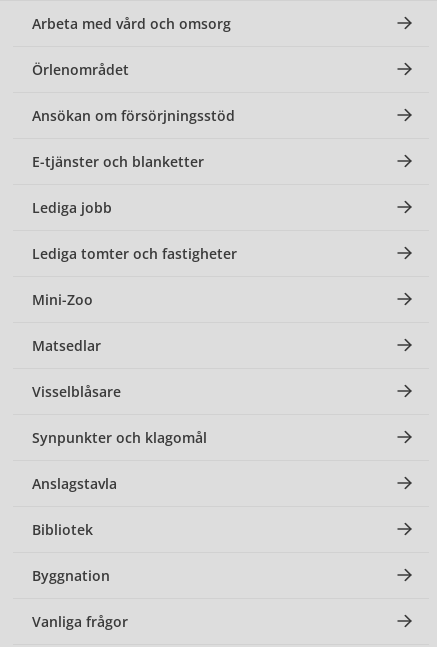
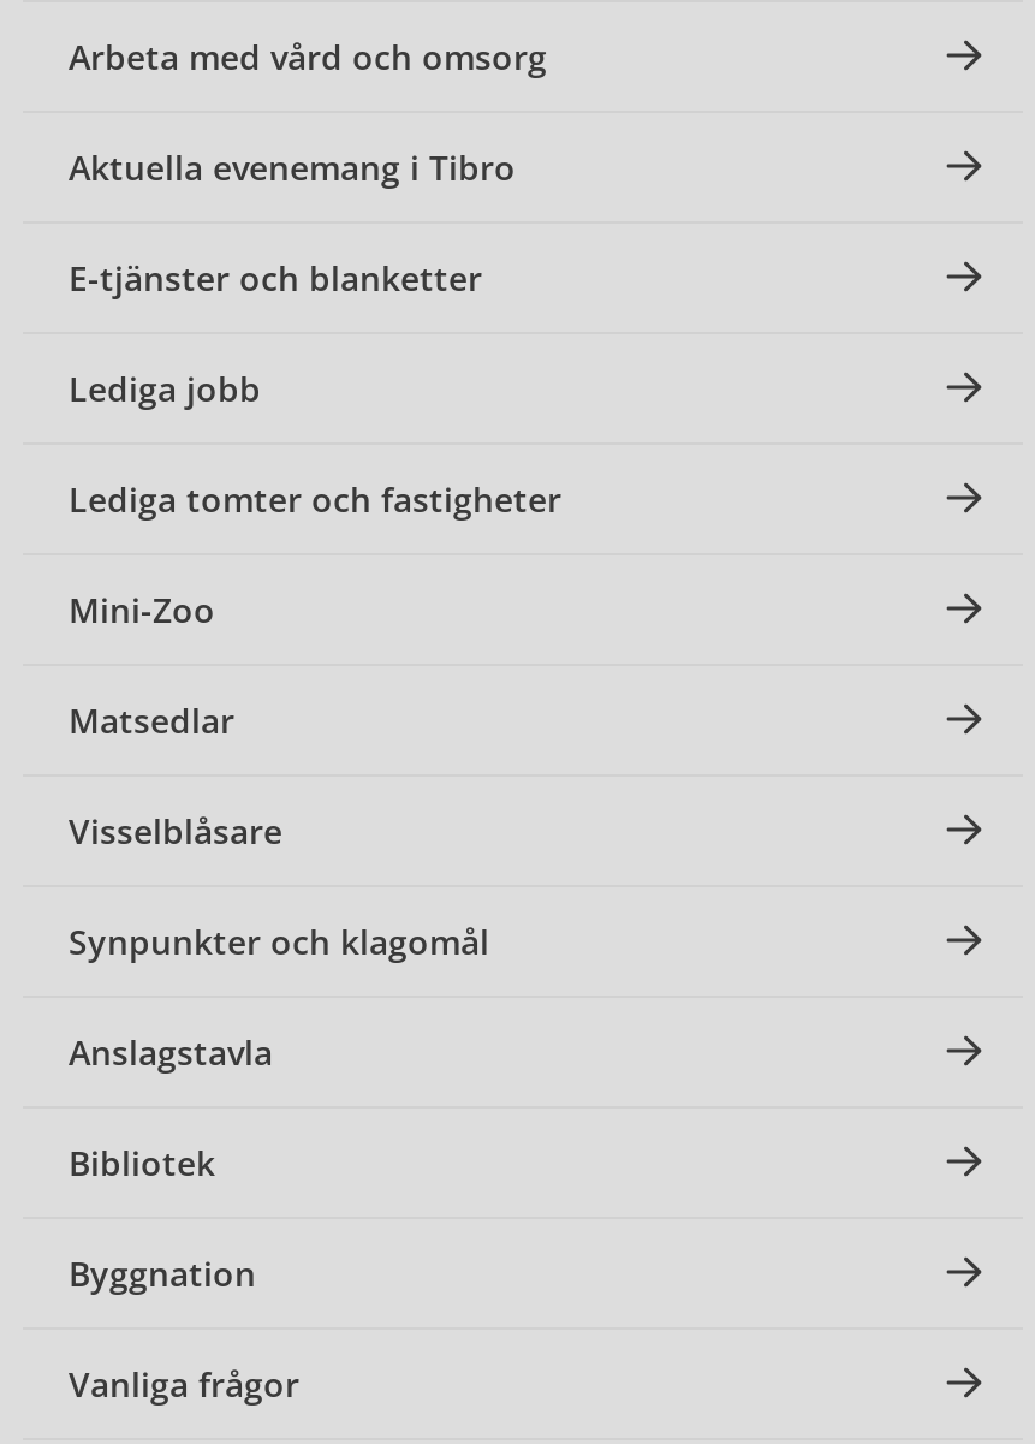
- Örlenområdet
- Ansökan om försörjningsstöd
+ Aktuella evenemang i Tibro
